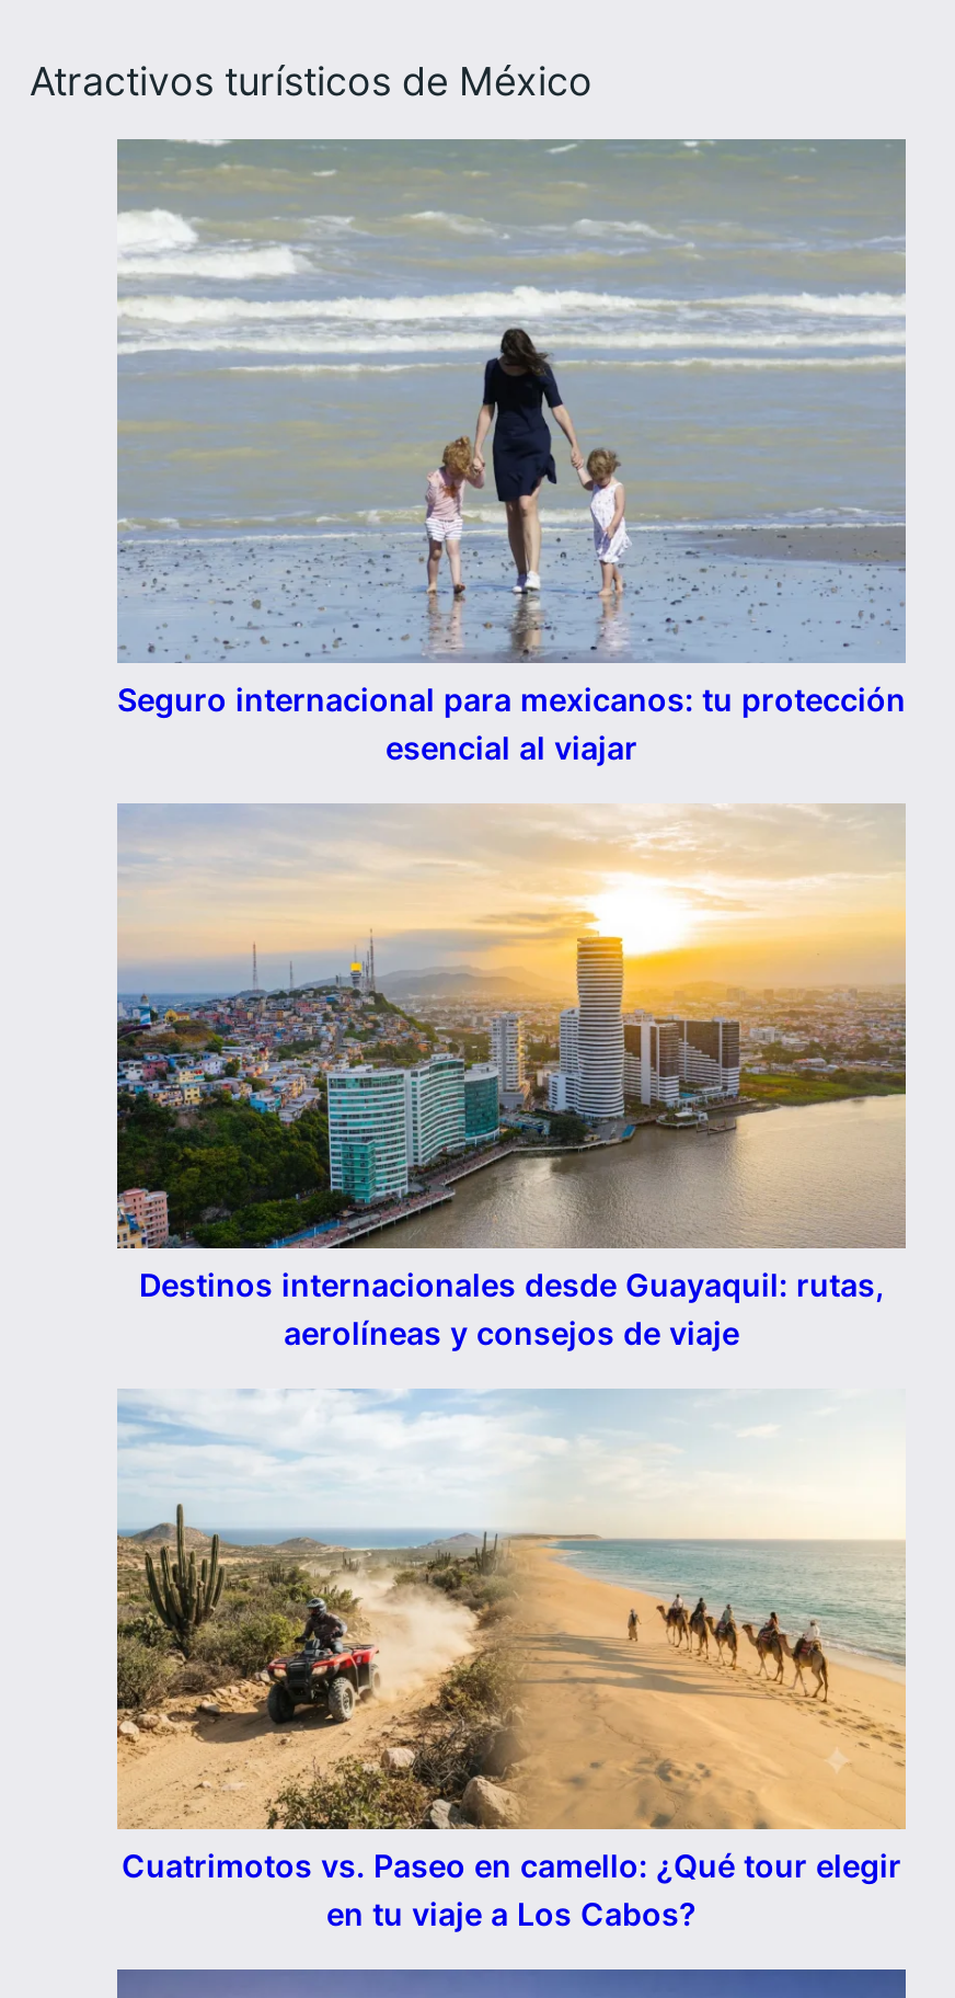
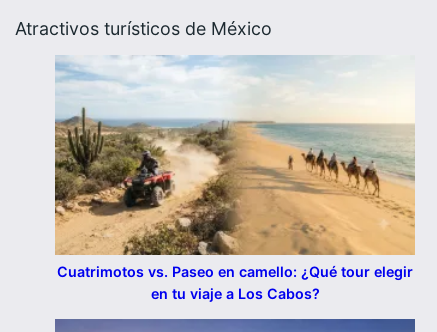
- [image]
- Seguro internacional para mexicanos: tu protección
- esencial al viajar

- [image]
- Destinos internacionales desde Guayaquil: rutas,
- aerolíneas y consejos de viaje
